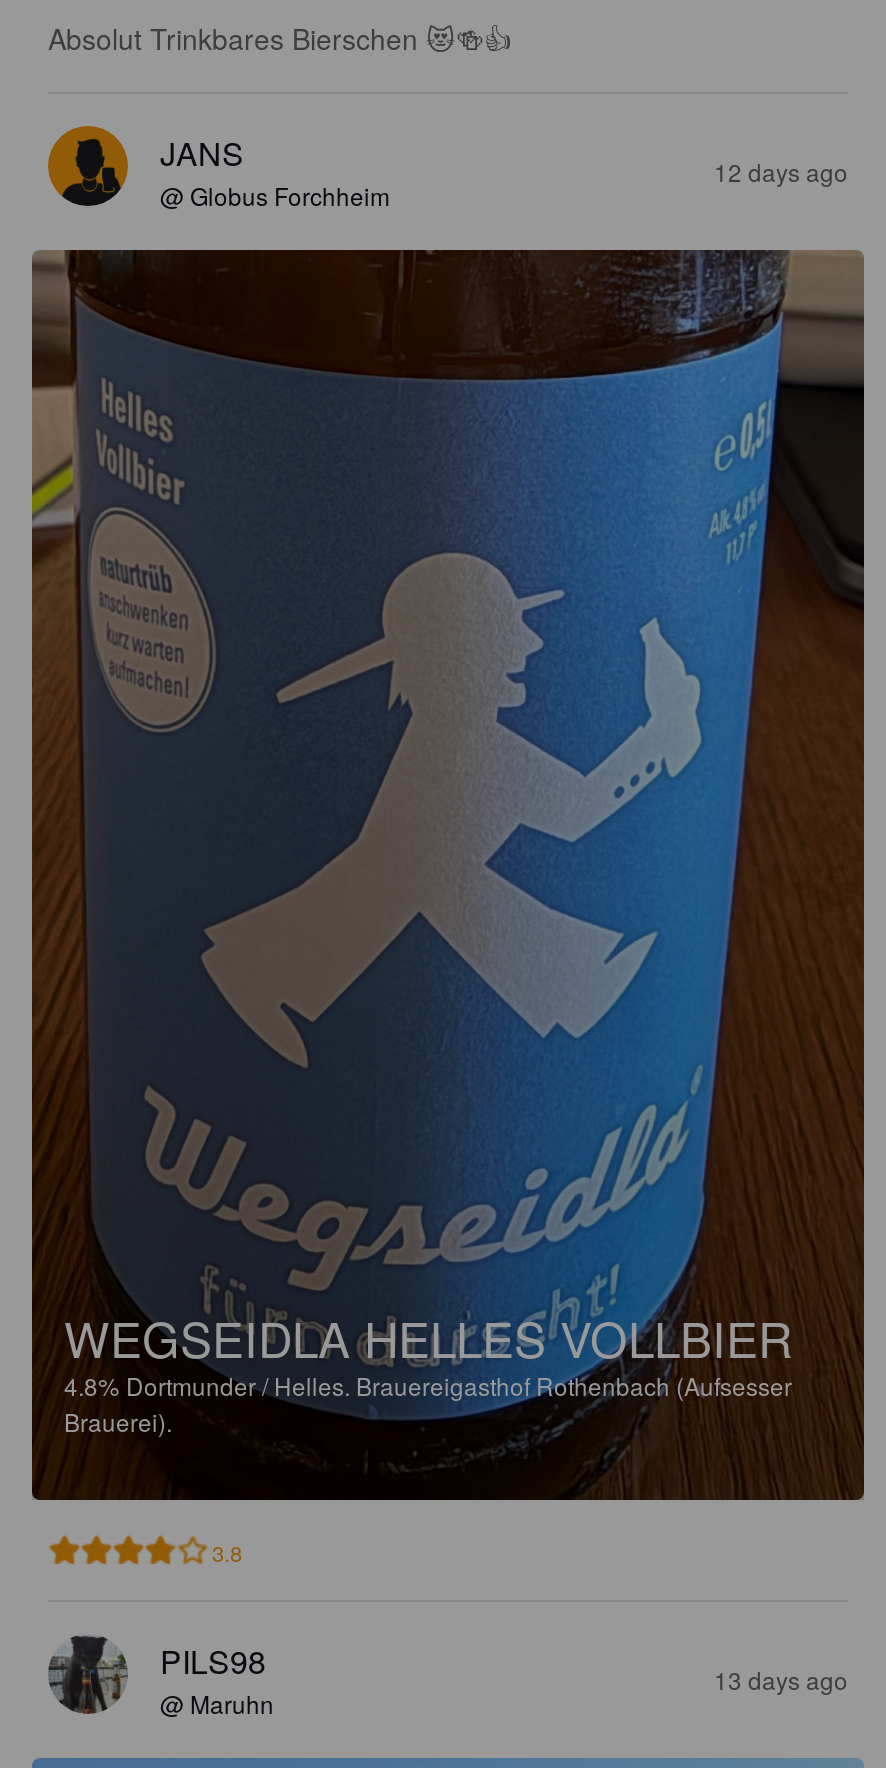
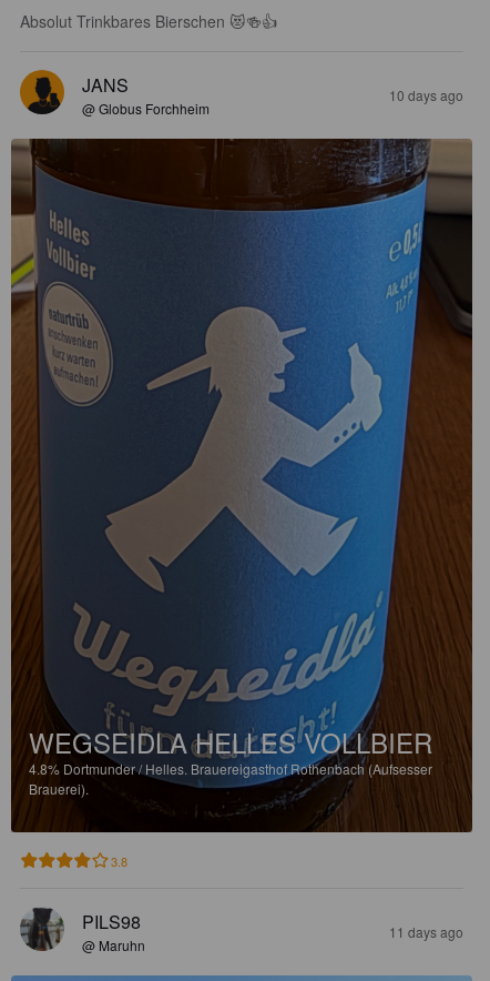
- 12 days ago
+ 10 days ago

- 13 days ago
+ 11 days ago
